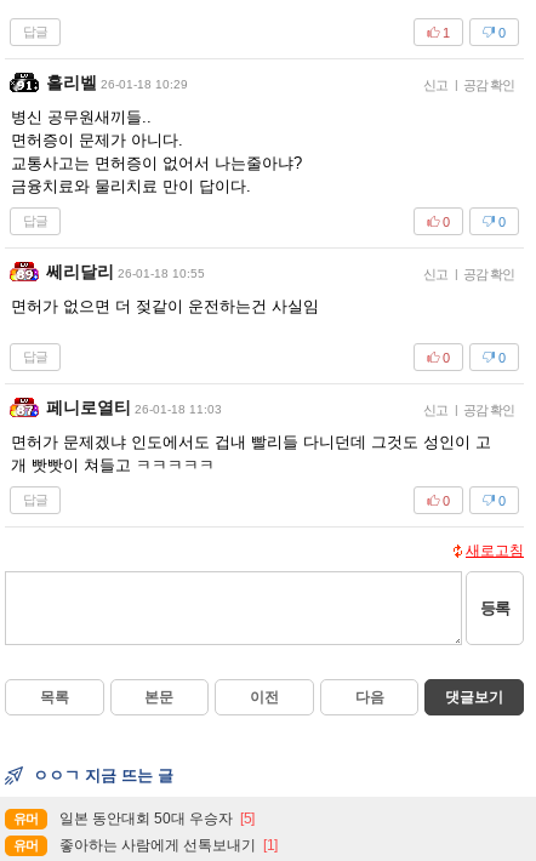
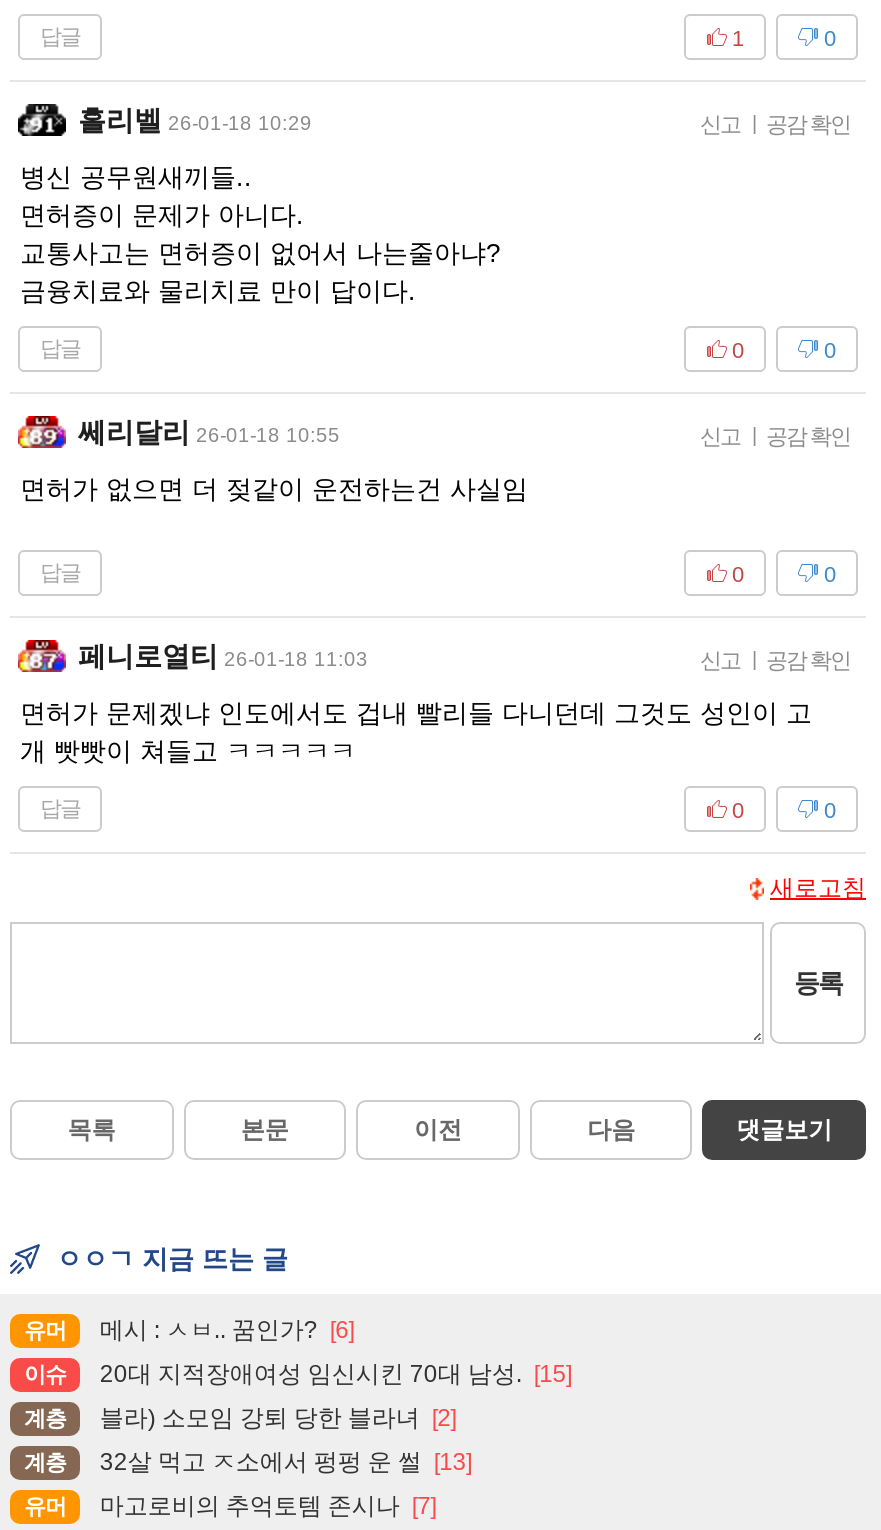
- 일본 동안대회 50대 우승자 [5]
+ 메시 : ㅅㅂ.. 꿈인가? [6]
+ 이슈
+ 20대 지적장애여성 임신시킨 70대 남성. [15]
+ 계층
+ 블라) 소모임 강퇴 당한 블라녀 [2]
+ 계층
+ 32살 먹고 ㅈ소에서 펑펑 운 썰 [13]

- 좋아하는 사람에게 선톡보내기 [1]
+ 마고로비의 추억토템 존시나 [7]
